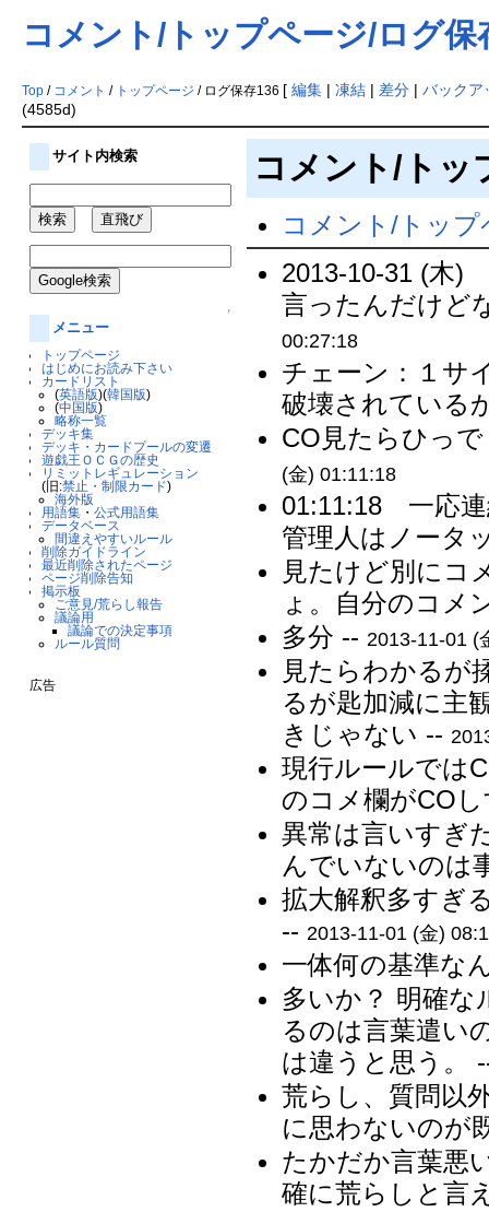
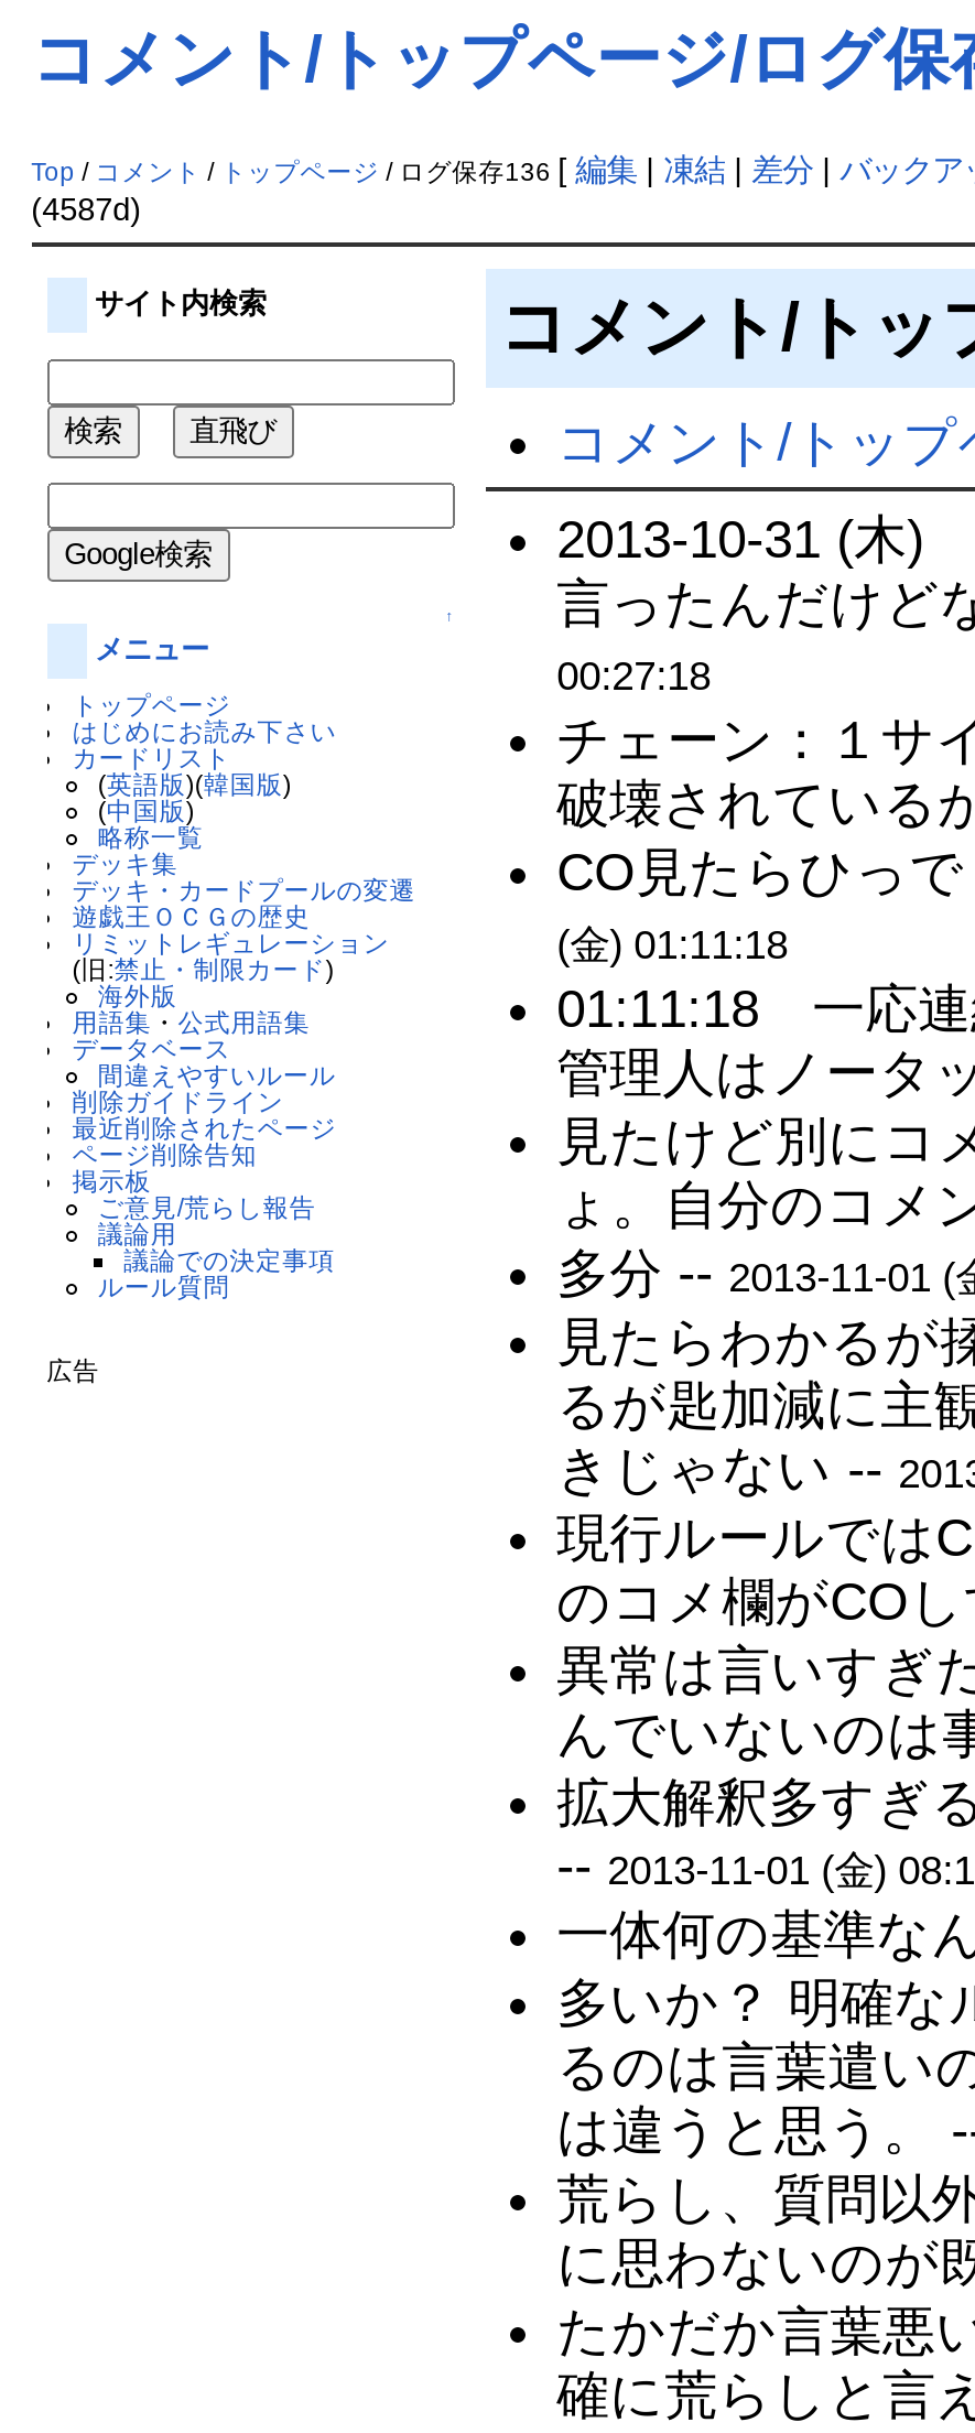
- (4585d)
+ (4587d)
